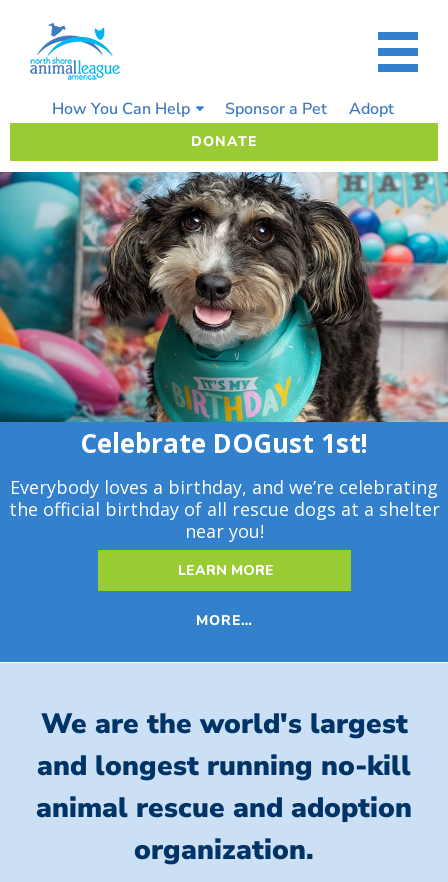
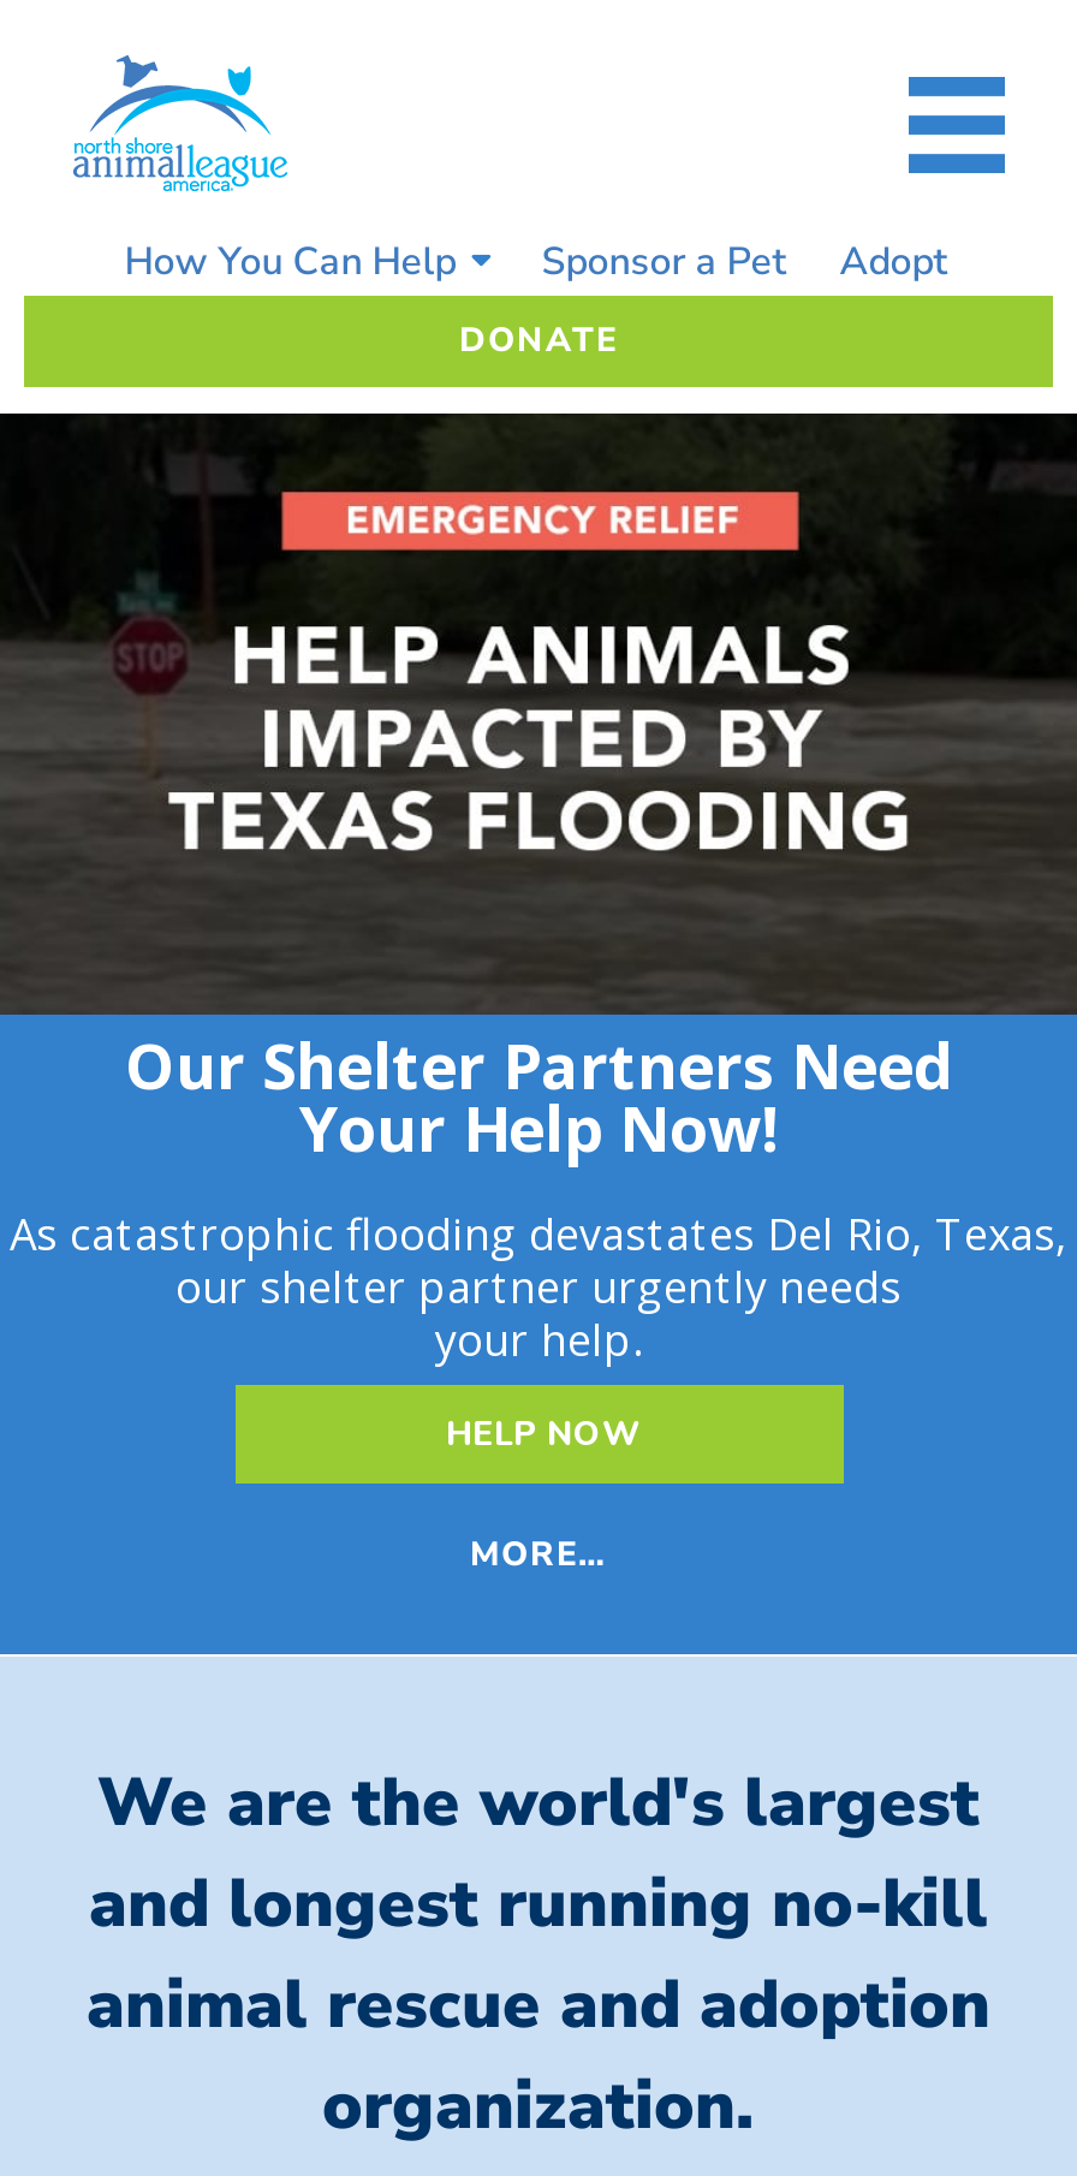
- [image]
- Celebrate DOGust 1st!
- Everybody loves a birthday, and we’re celebrating
- the official birthday of all rescue dogs at a shelter
- near you!
+ [image]
+ Our Shelter Partners Need
+ Your Help Now!
+ As catastrophic flooding devastates Del Rio, Texas,
+ our shelter partner urgently needs
+ your help.

- LEARN MORE
+ HELP NOW
